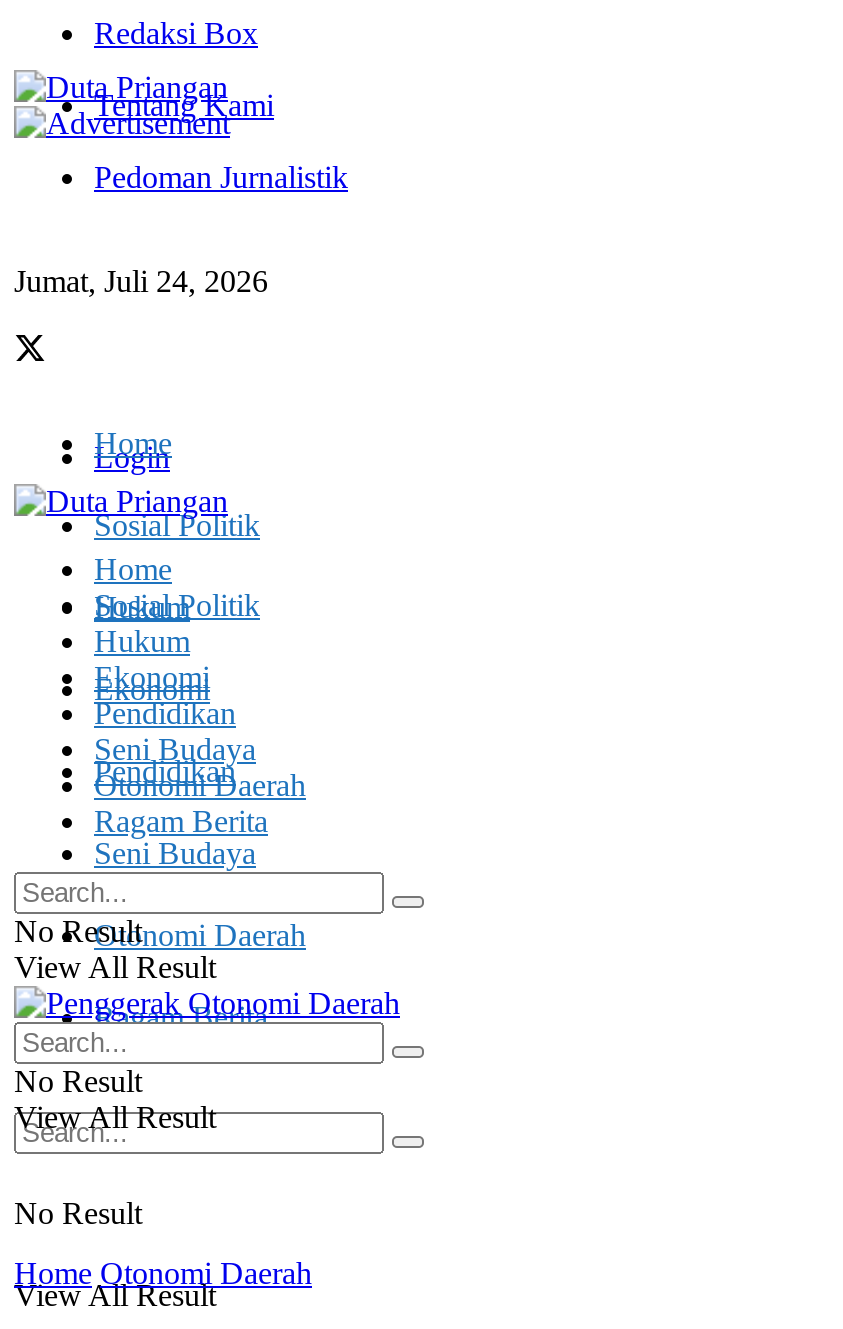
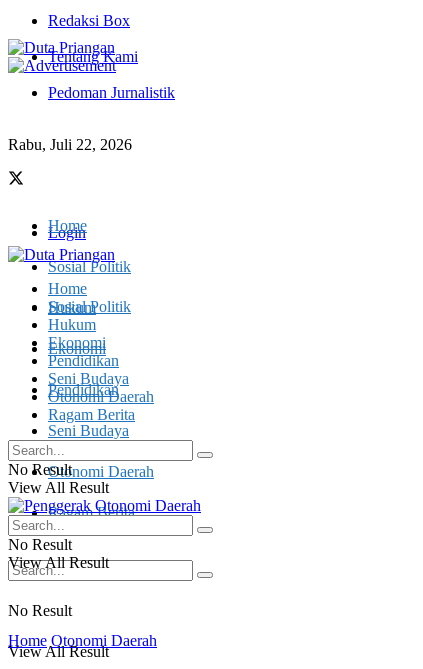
- Jumat, Juli 24, 2026
+ Rabu, Juli 22, 2026
